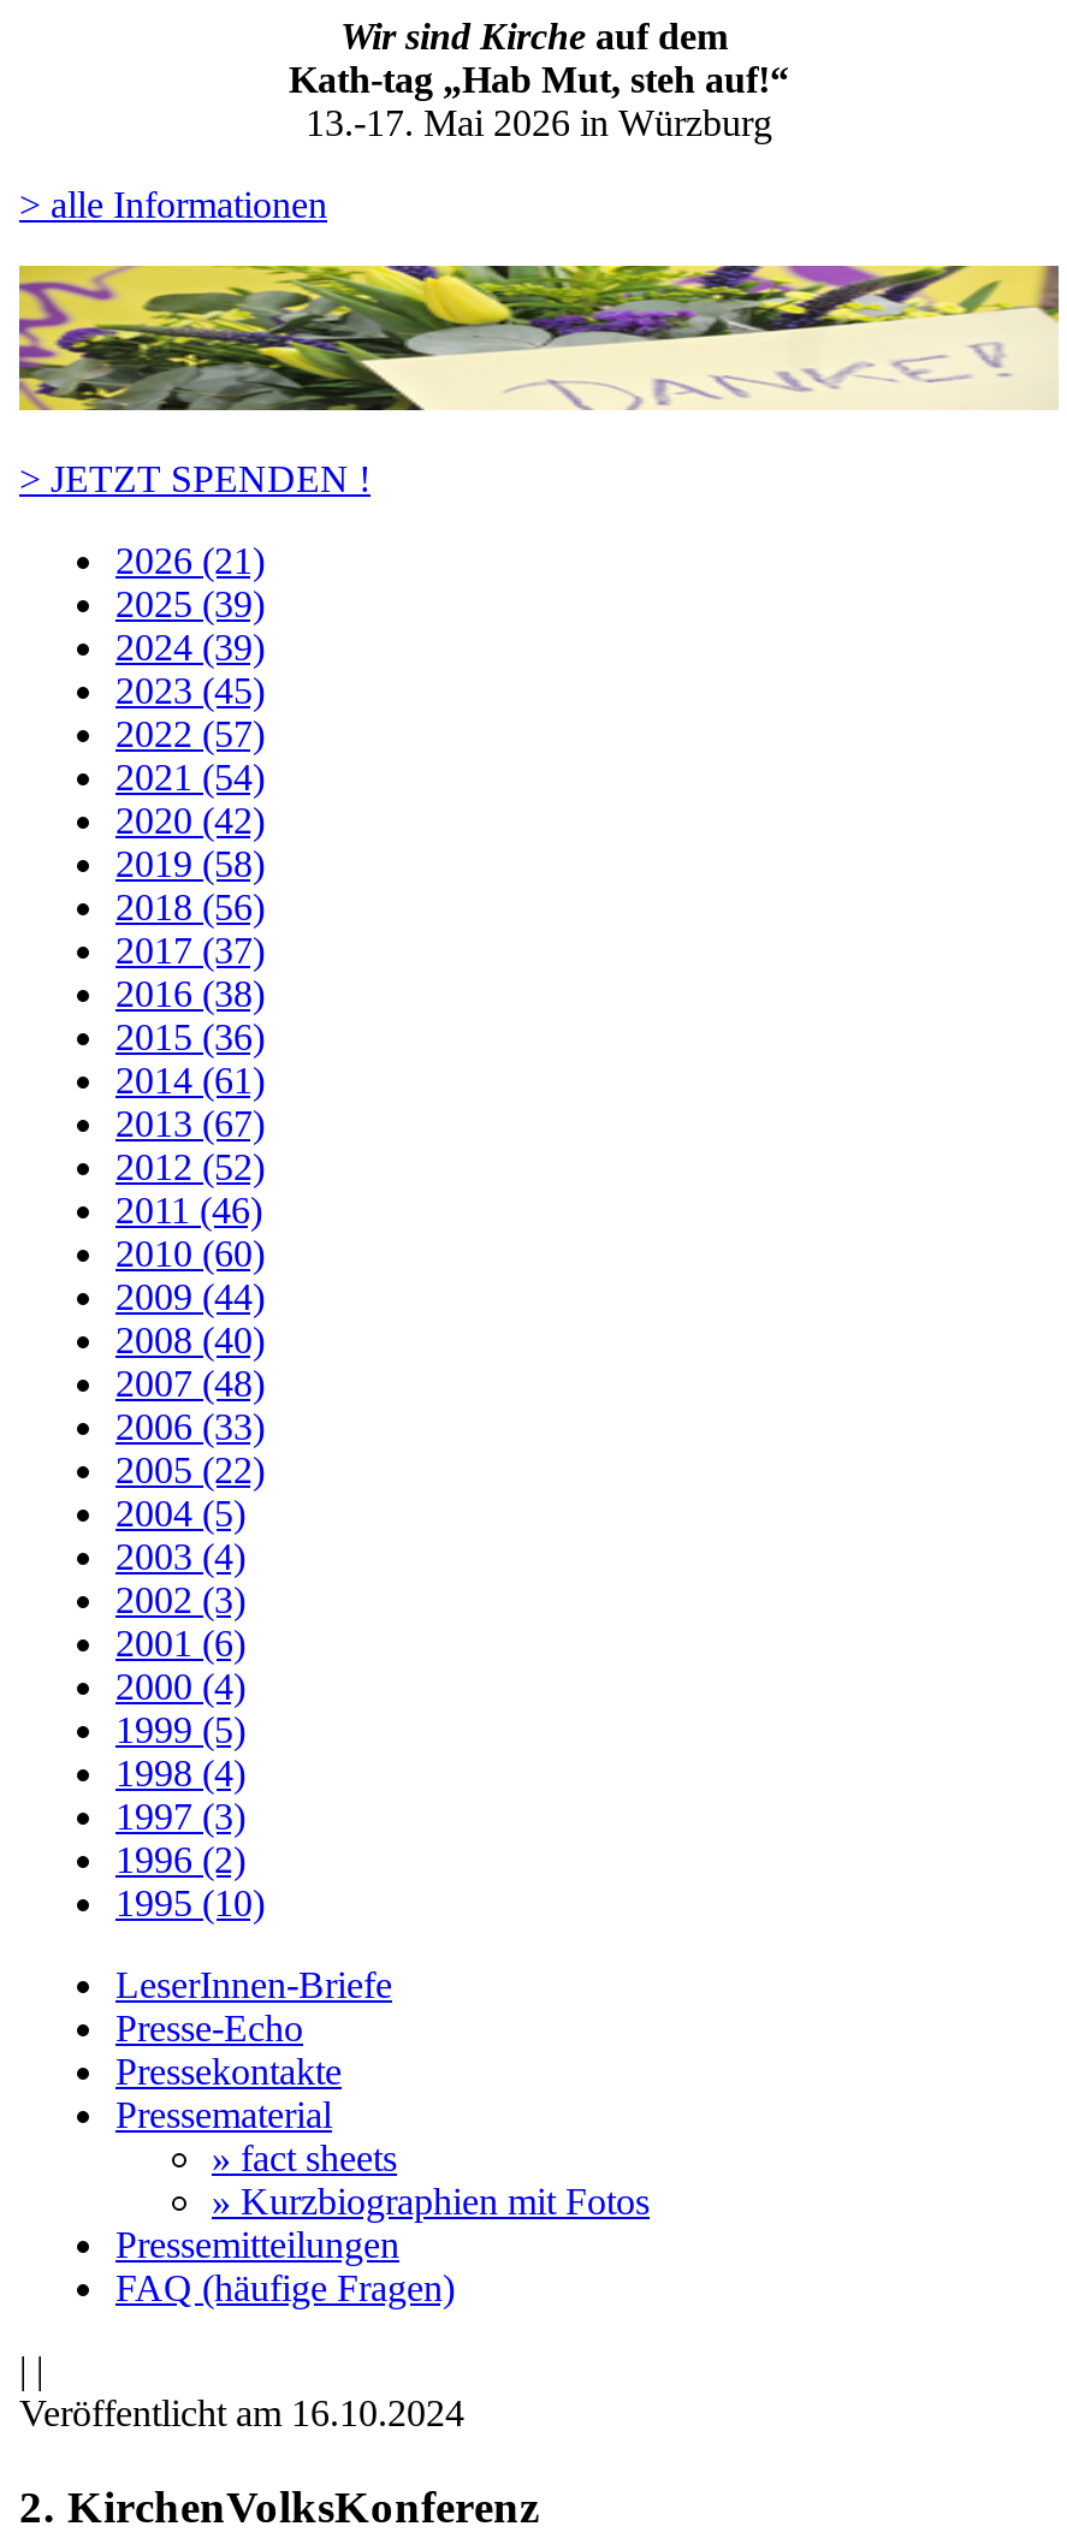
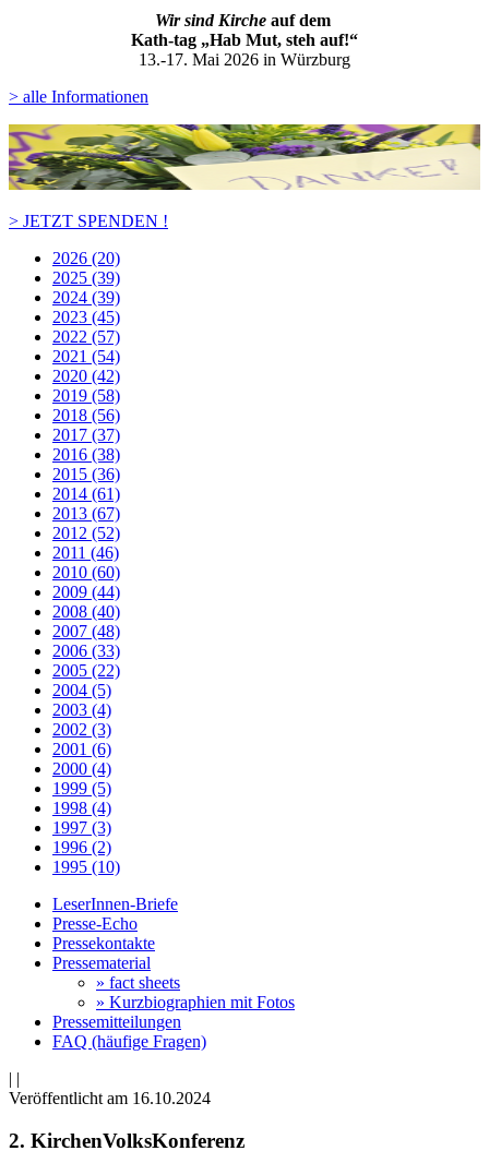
- 2026 (21)
+ 2026 (20)
